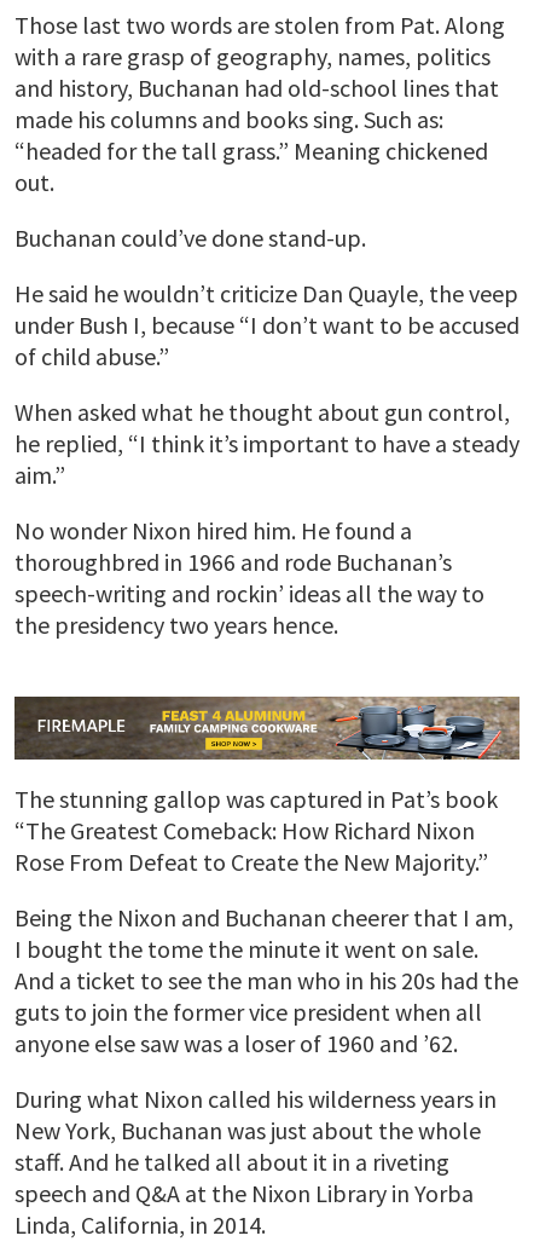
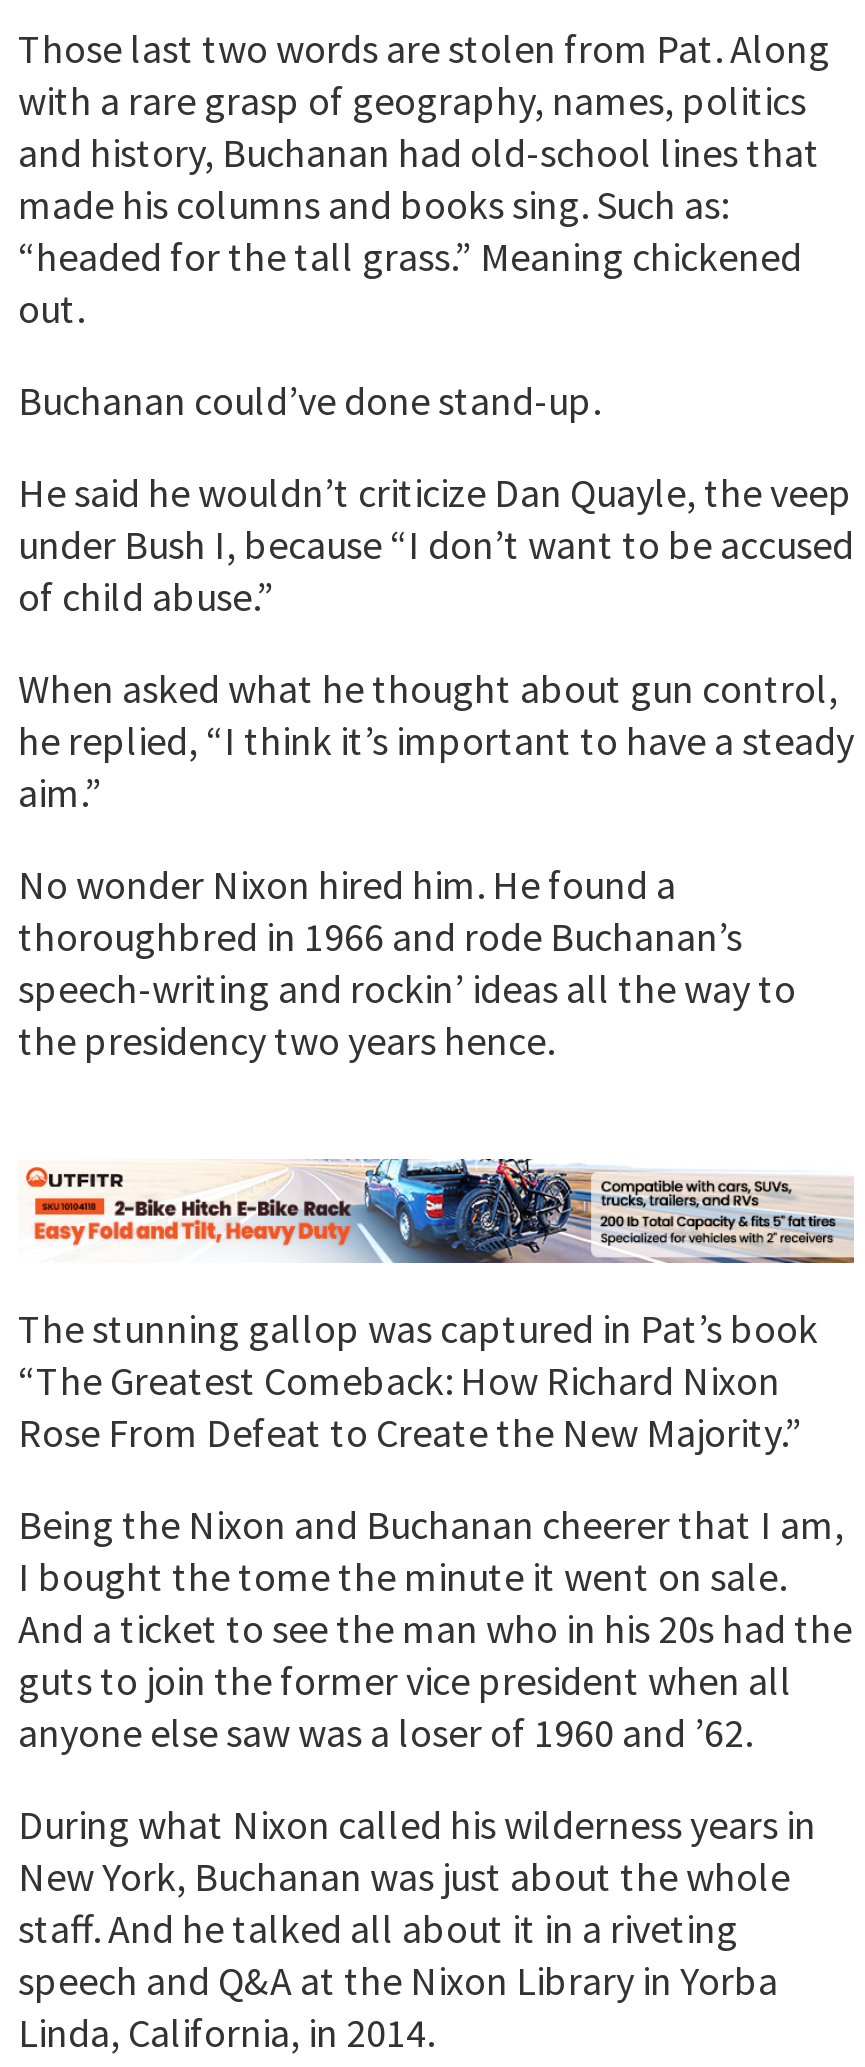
- [image]
+ [image]
